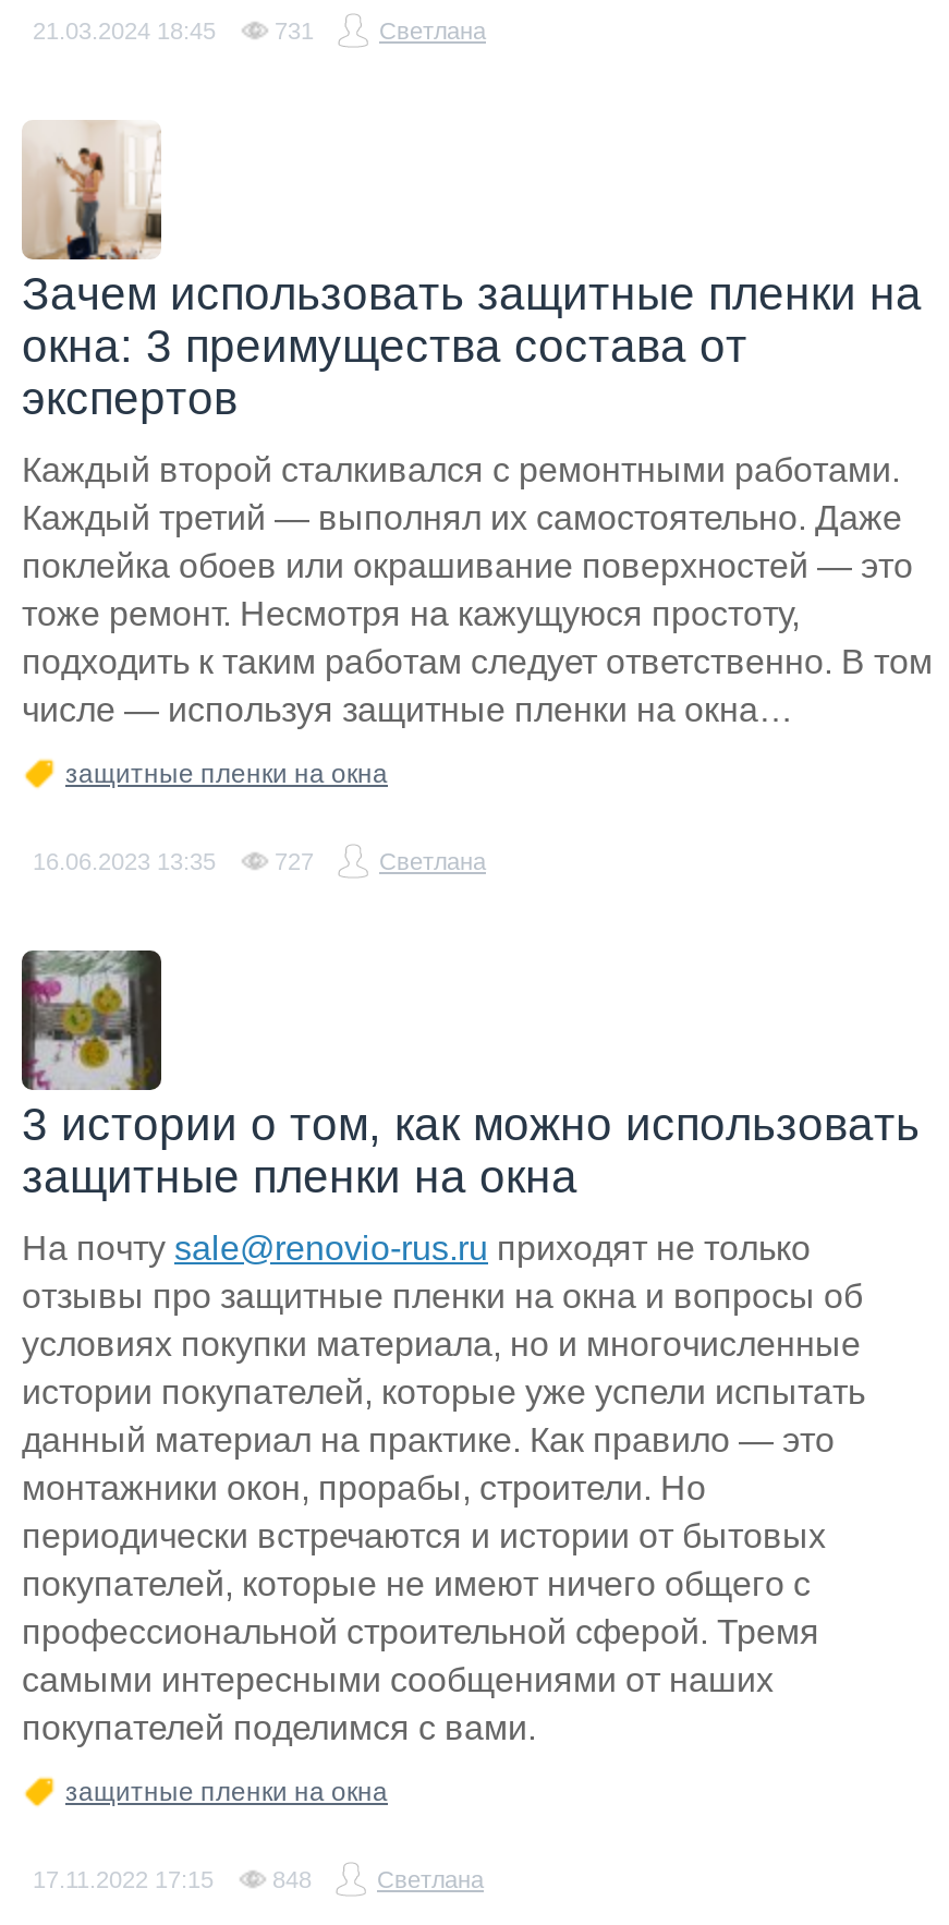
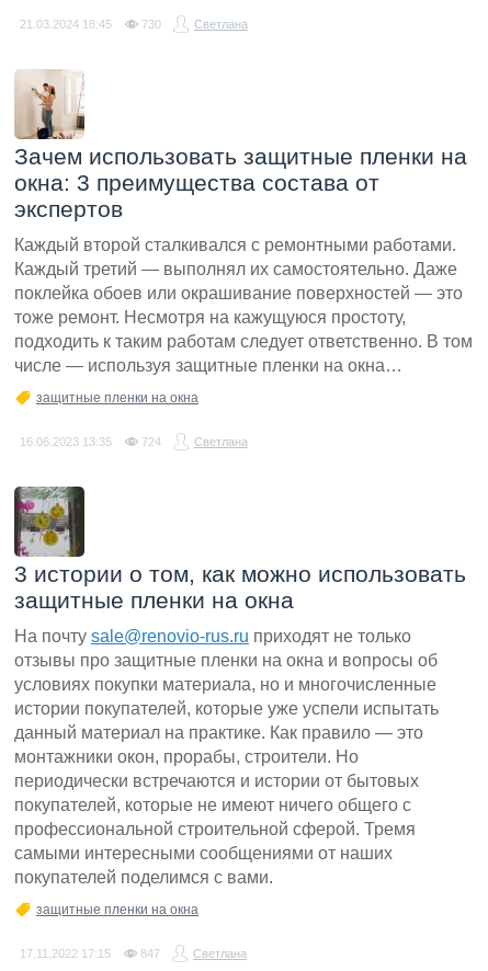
- 731
+ 730

- 727
+ 724

- 848
+ 847
